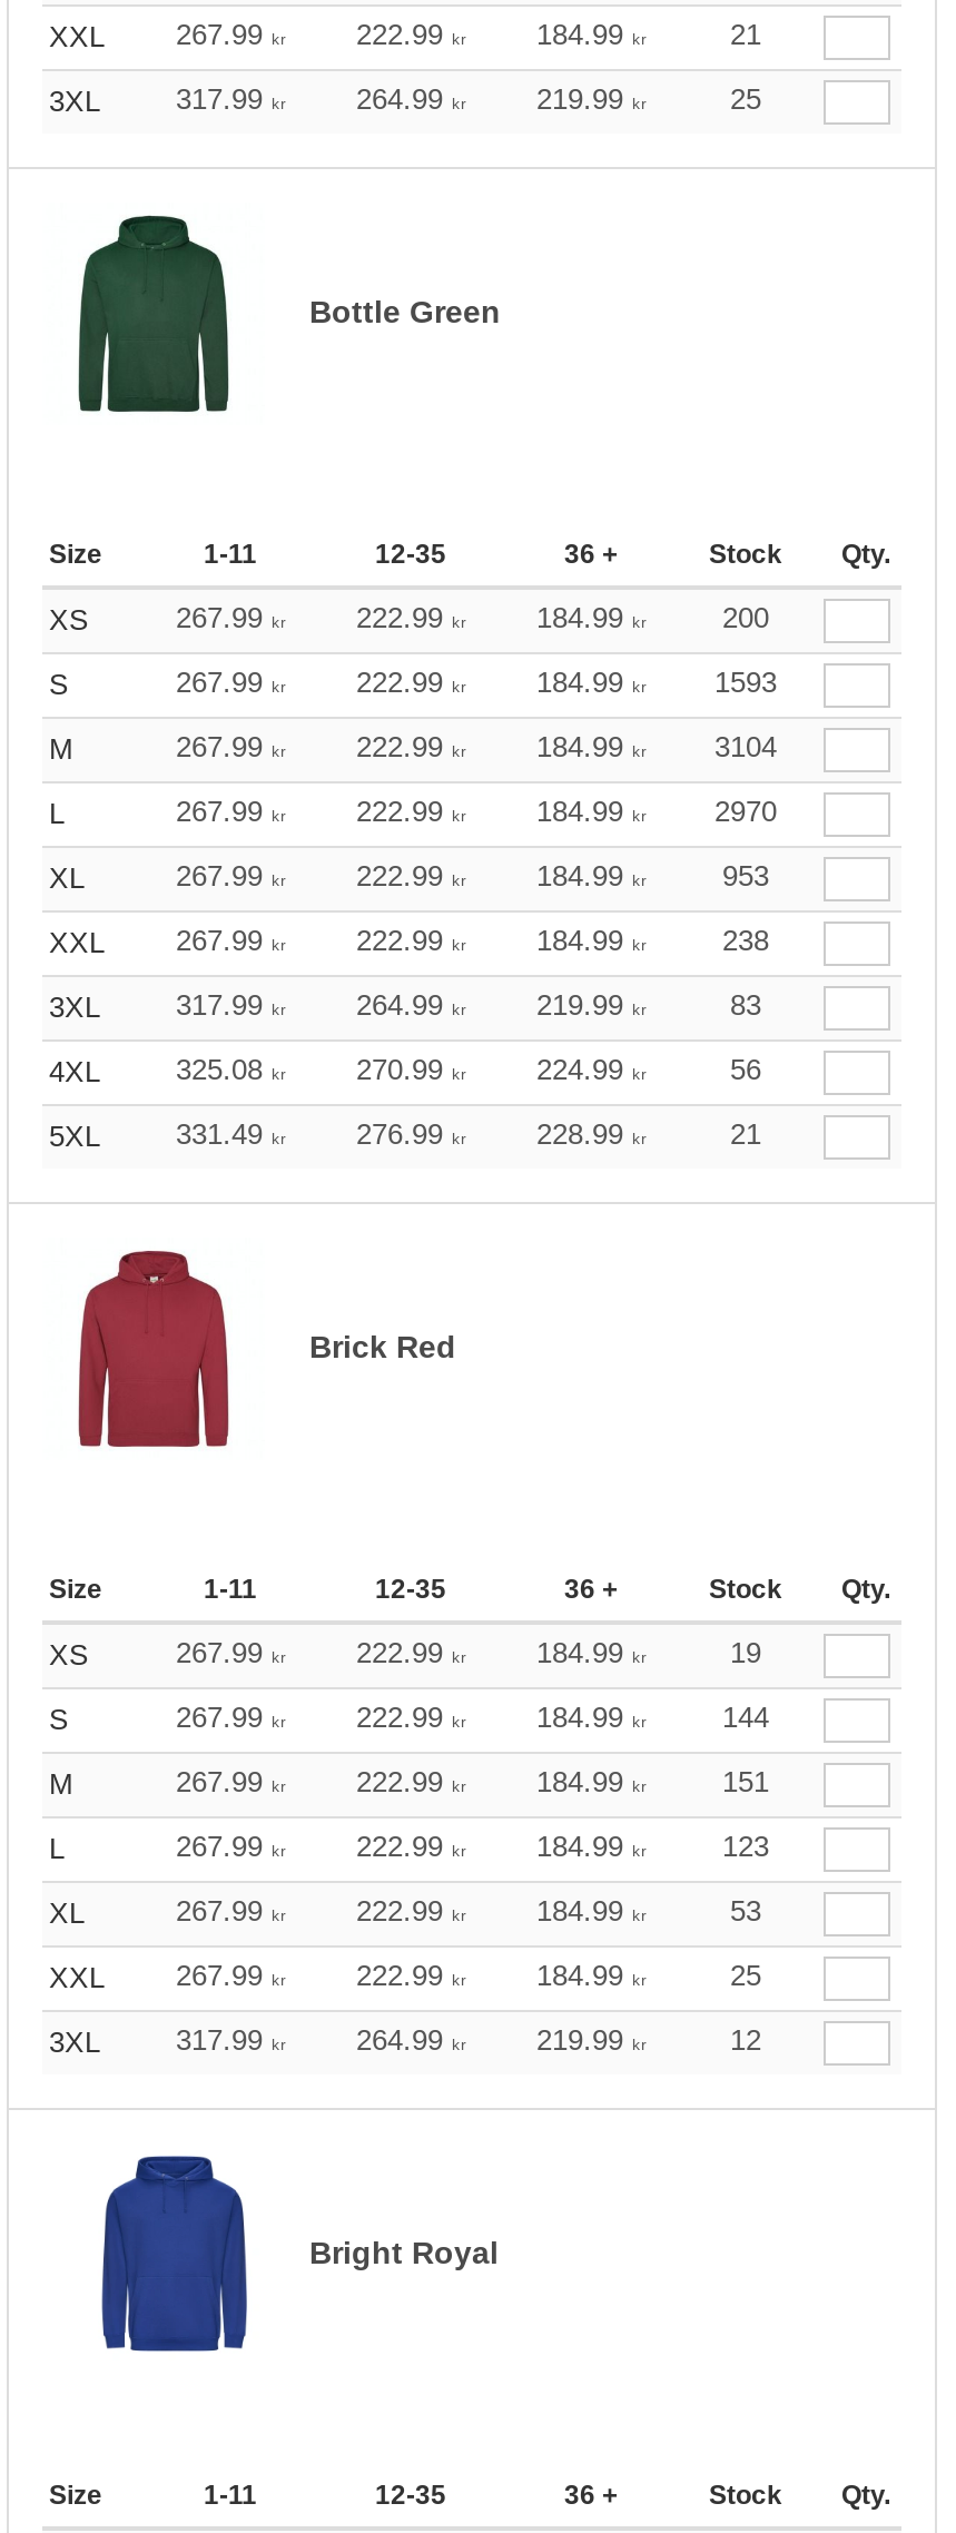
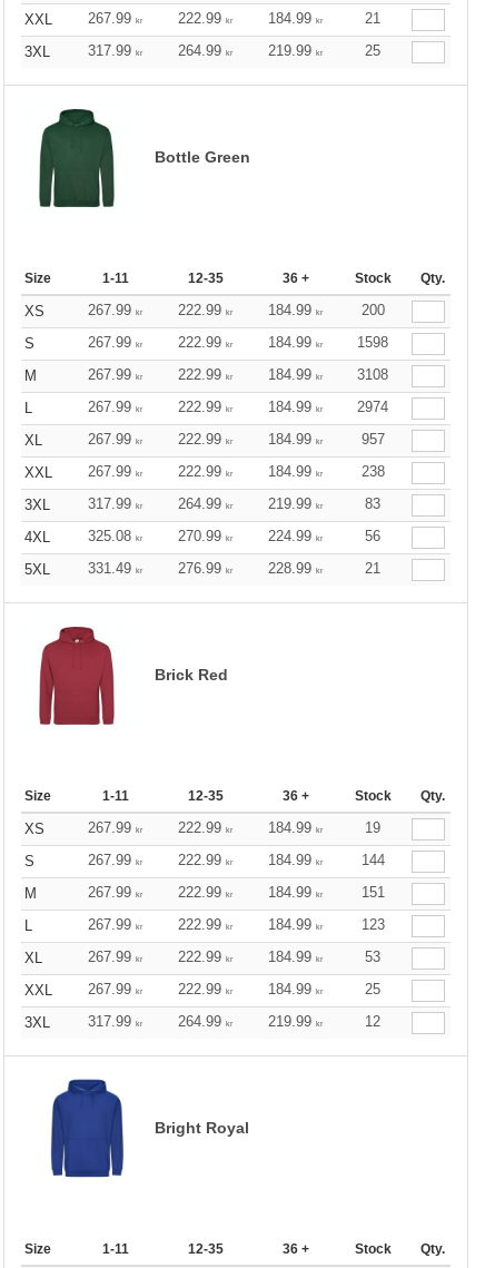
- 1593
+ 1598

- 3104
+ 3108

- 2970
+ 2974

- 953
+ 957
